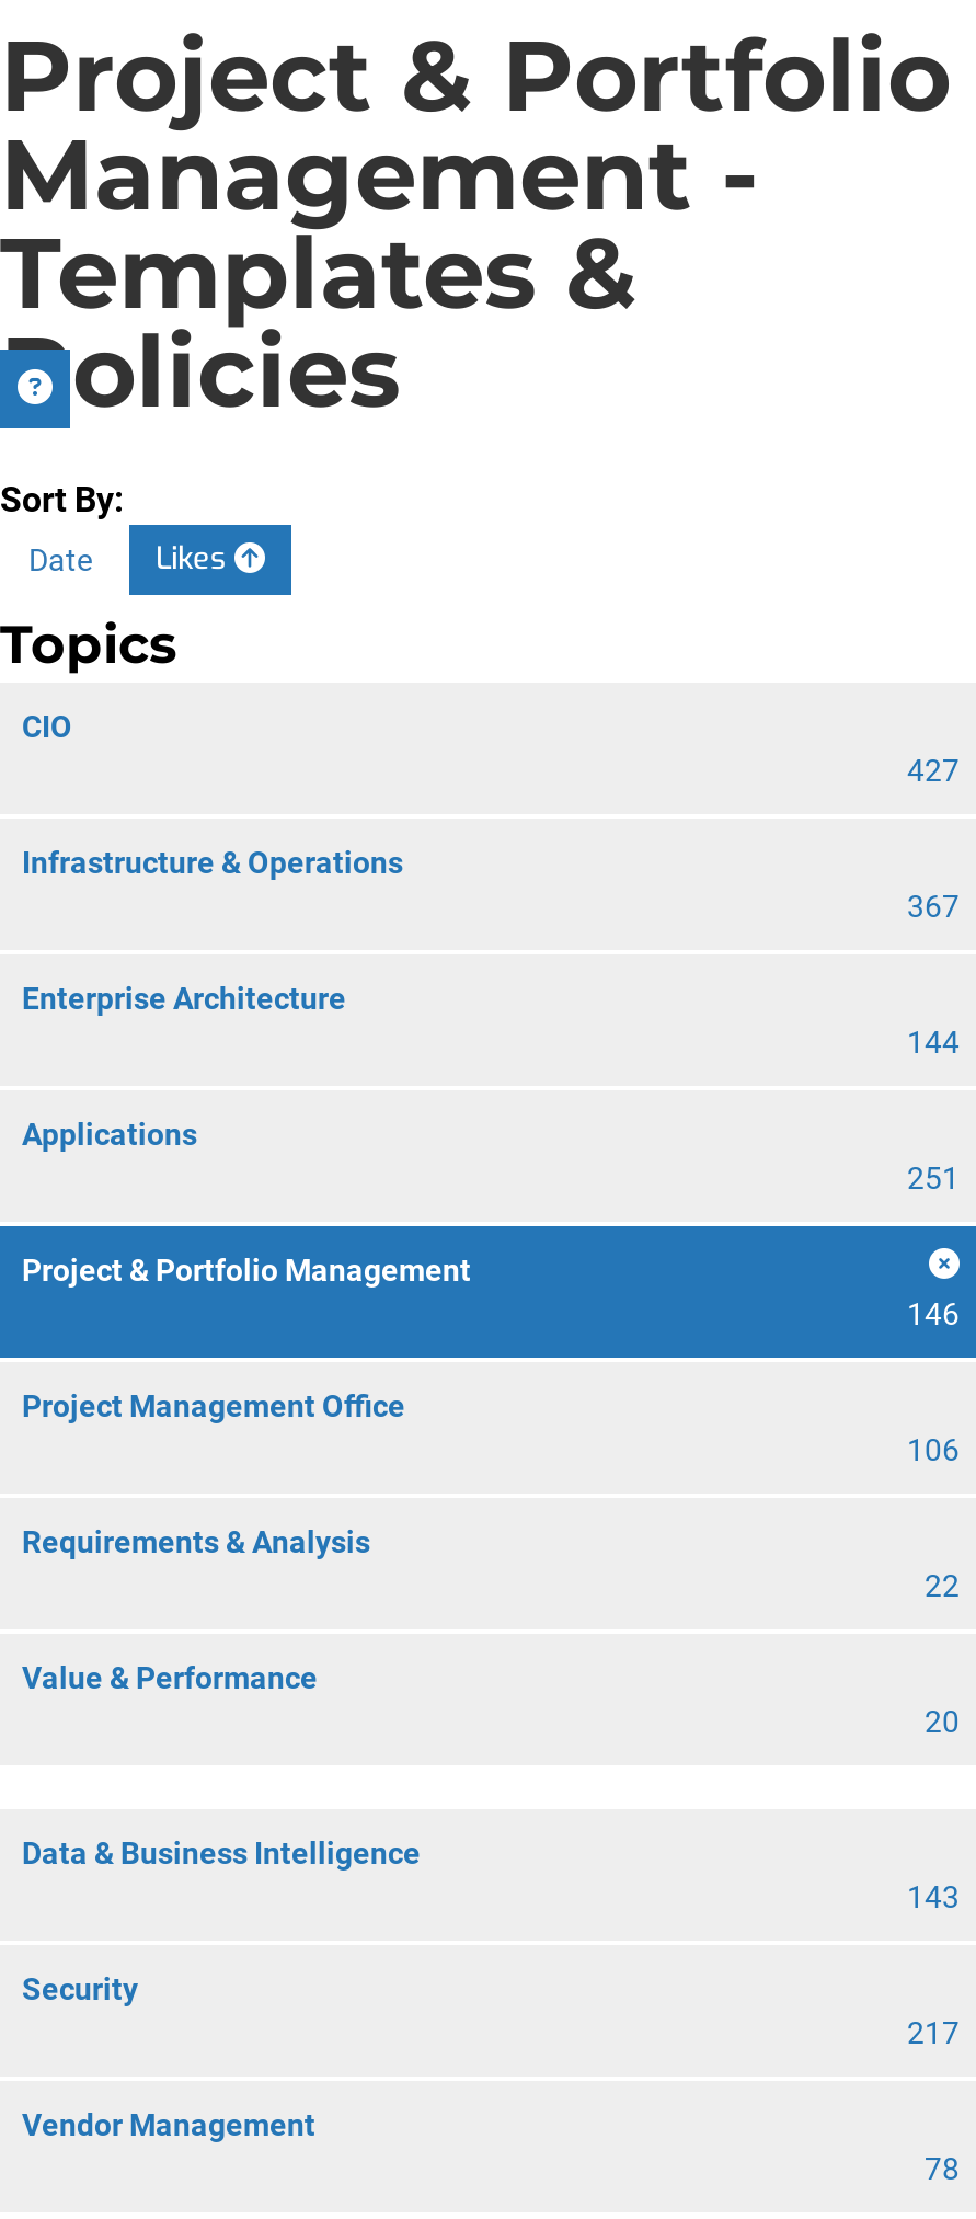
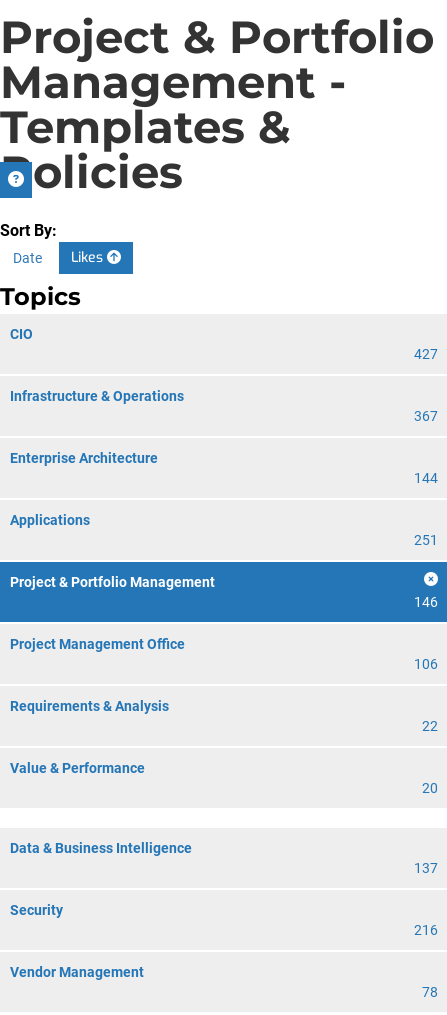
- 143
+ 137

- 217
+ 216
